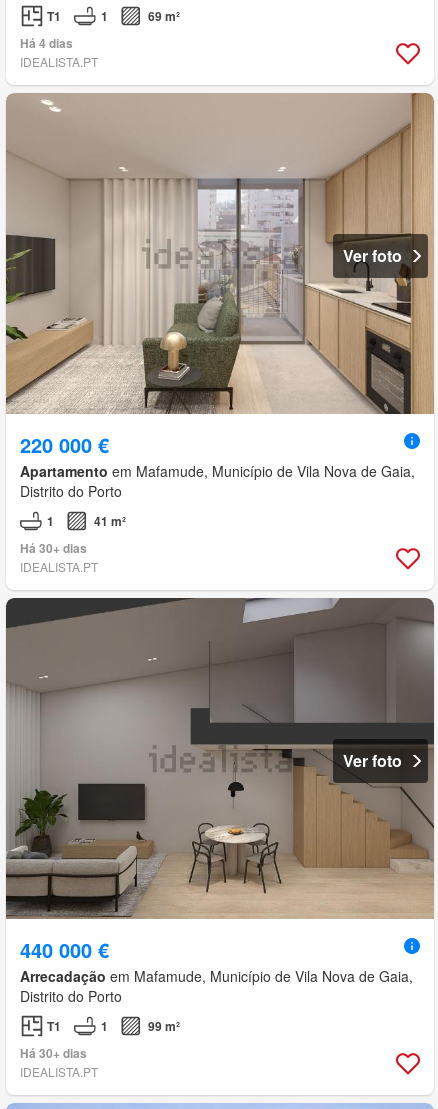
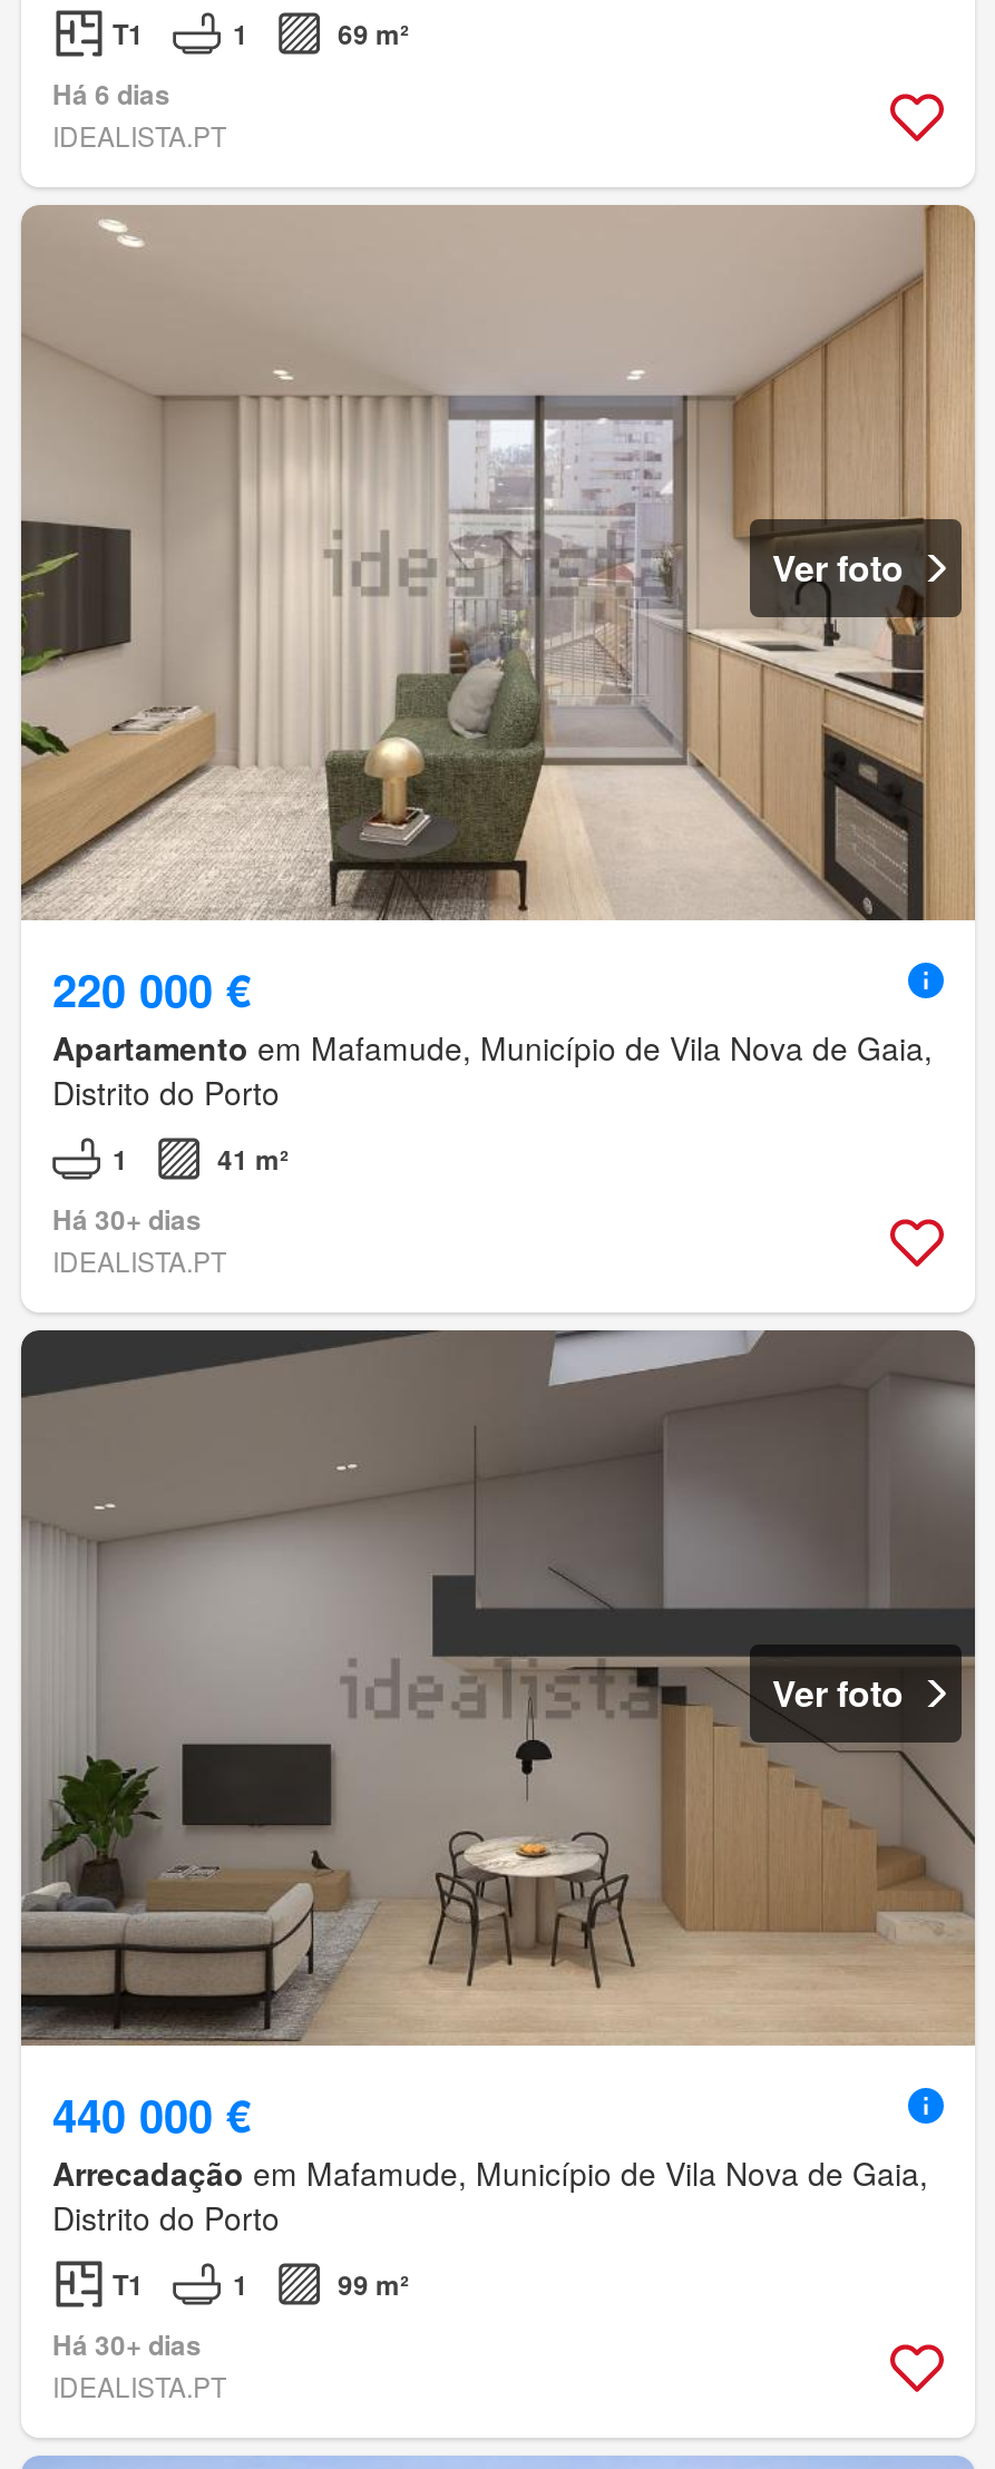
- Há 4 dias
+ Há 6 dias
